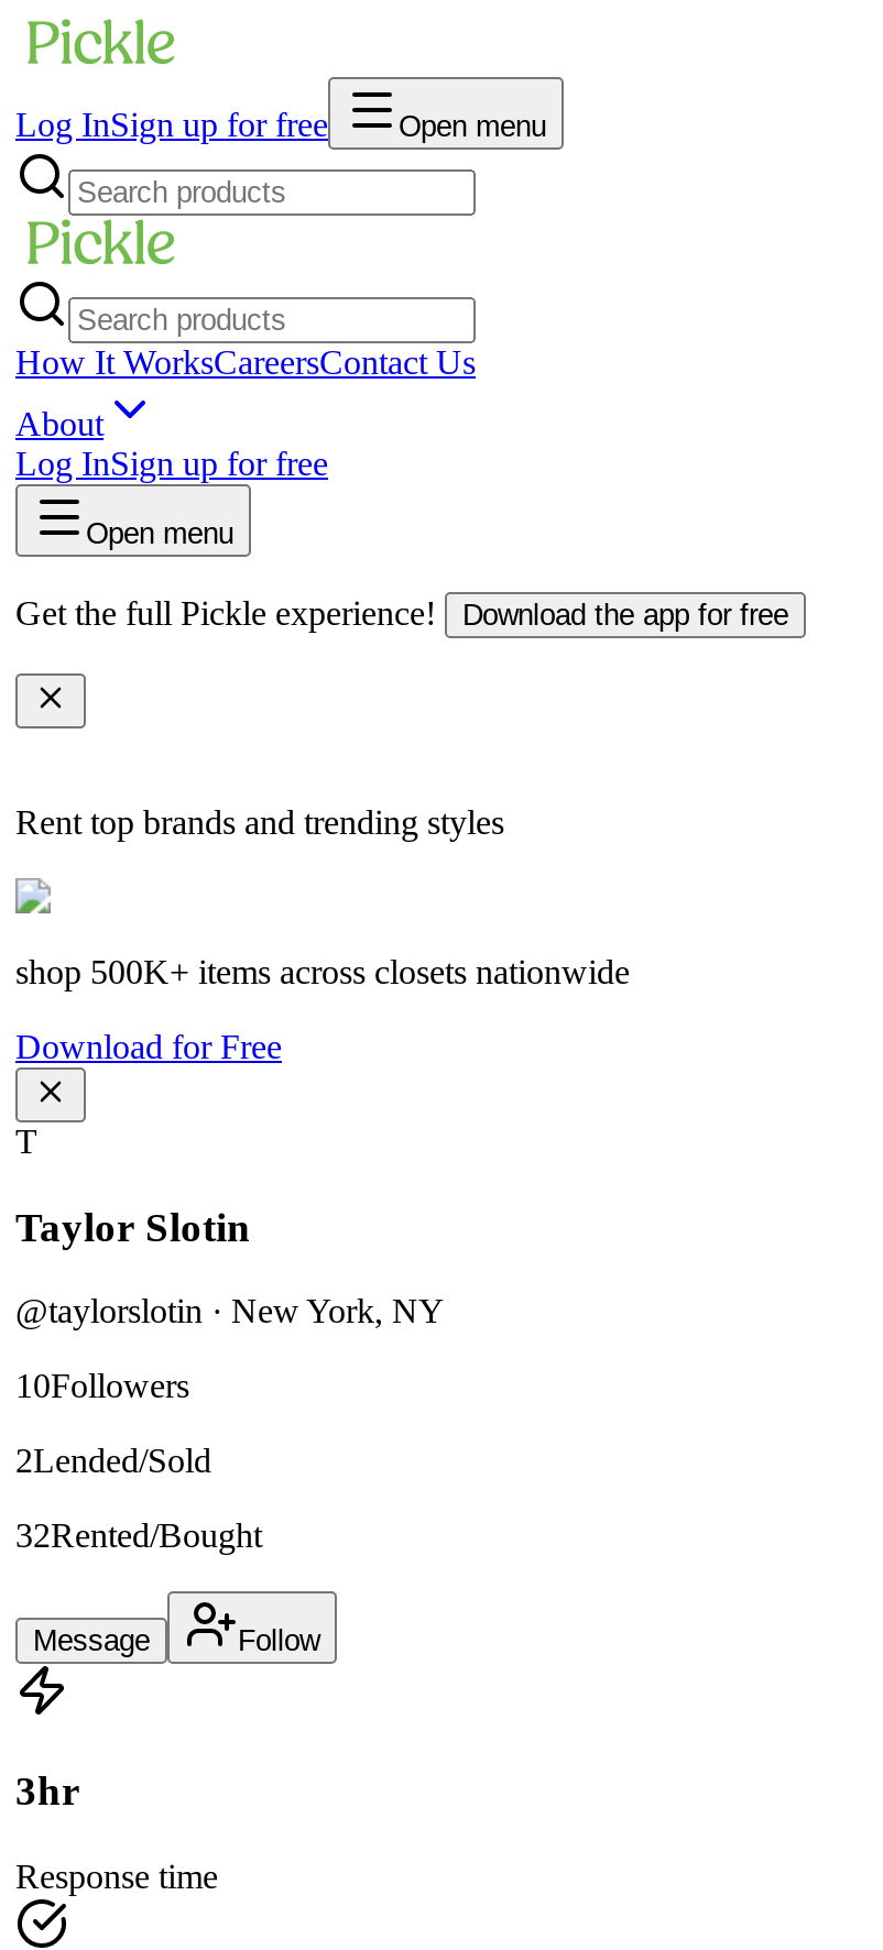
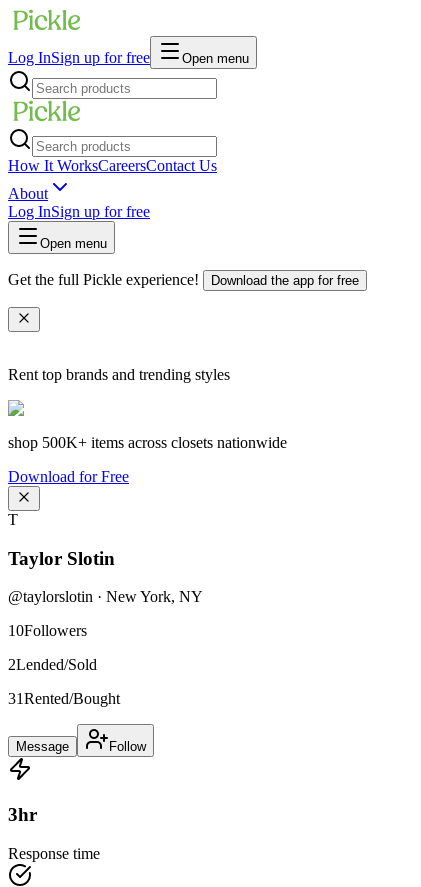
- 32Rented/Bought
+ 31Rented/Bought
